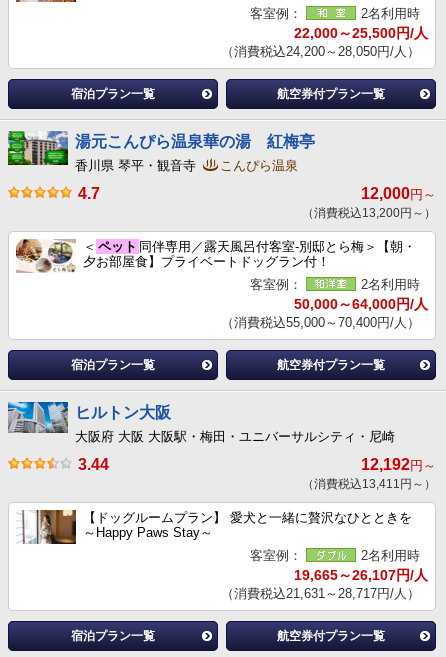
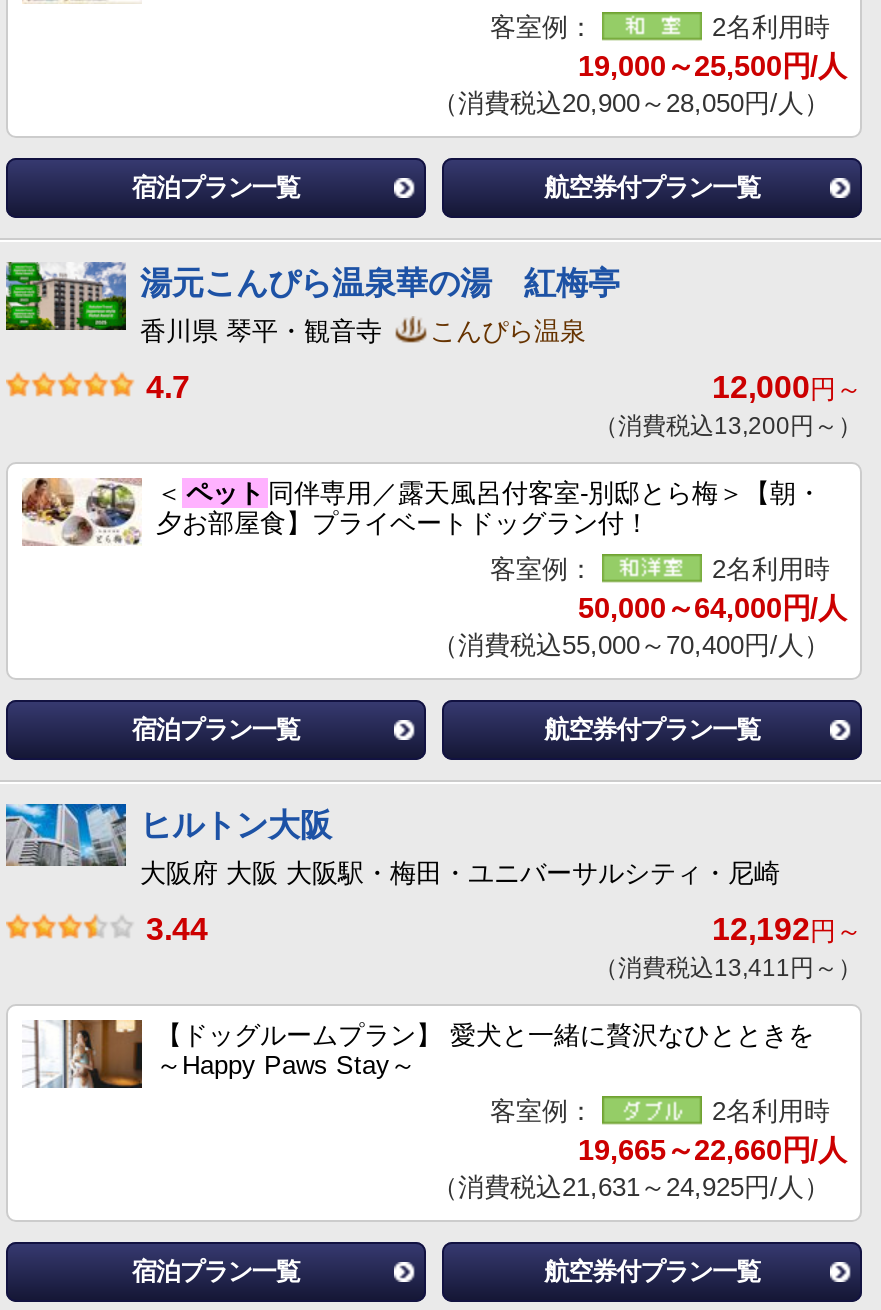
- 22,000～25,500円/人
+ 19,000～25,500円/人

- （消費税込24,200～28,050円/人）
+ （消費税込20,900～28,050円/人）

- 19,665～26,107円/人
+ 19,665～22,660円/人

- （消費税込21,631～28,717円/人）
+ （消費税込21,631～24,925円/人）
